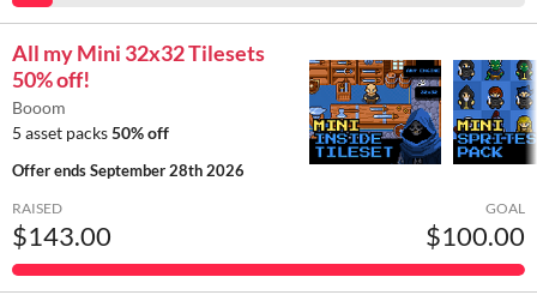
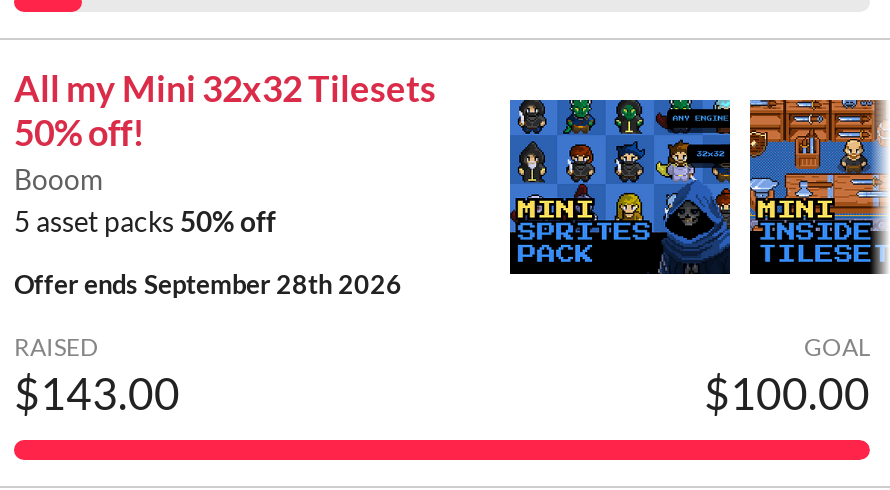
- [image]
+ [image]

- [image]
+ [image]
